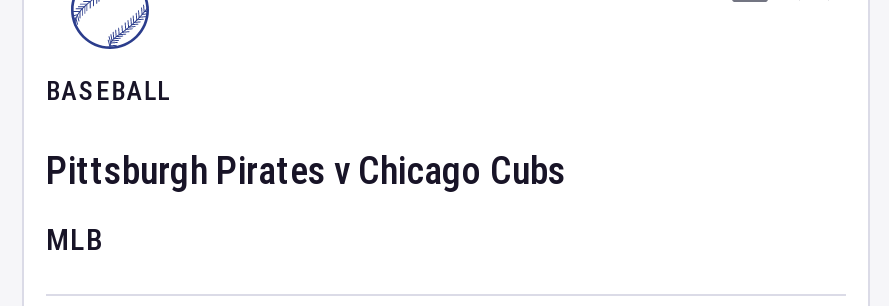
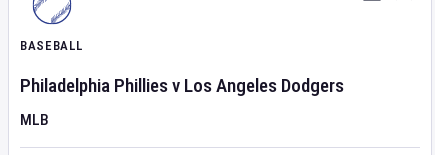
- Pittsburgh Pirates v Chicago Cubs
+ Philadelphia Phillies v Los Angeles Dodgers
